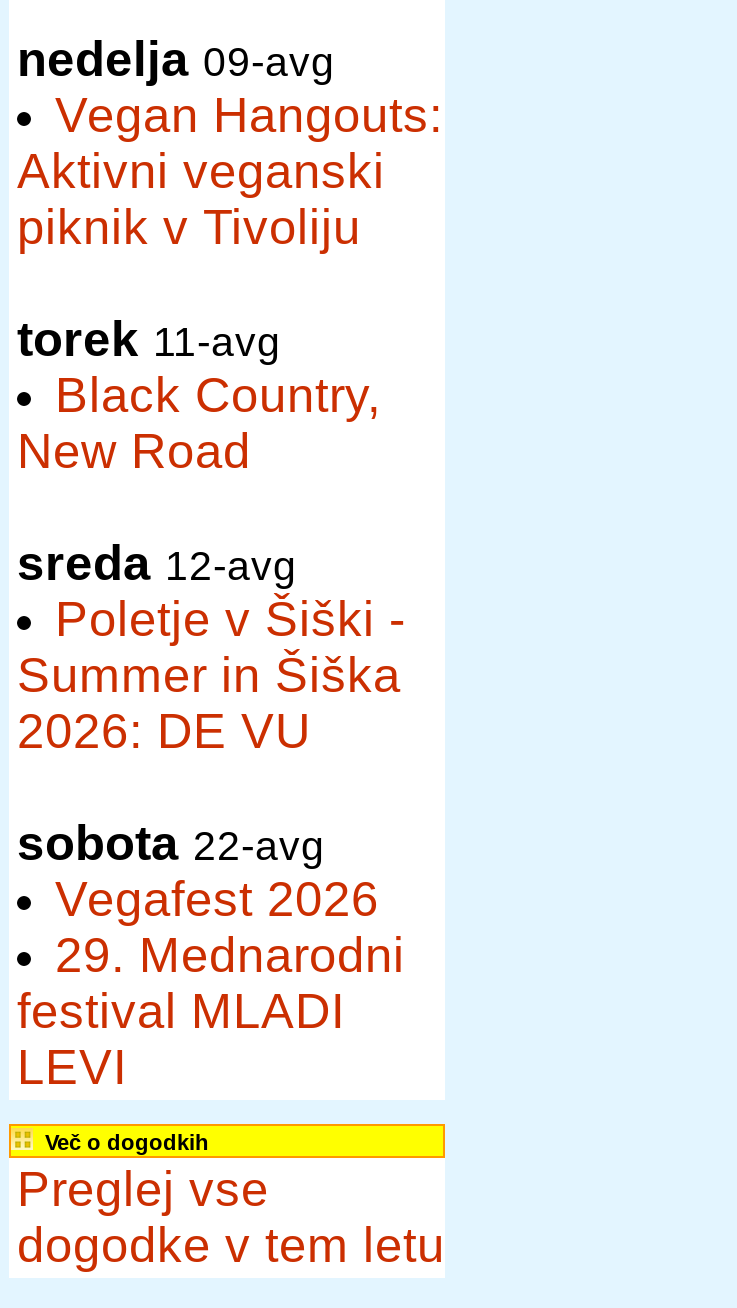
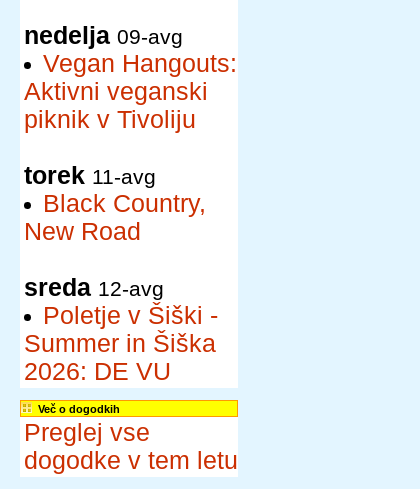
- sobota 22-avg
- Vegafest 2026
- 29. Mednarodni
- festival MLADI
- LEVI
